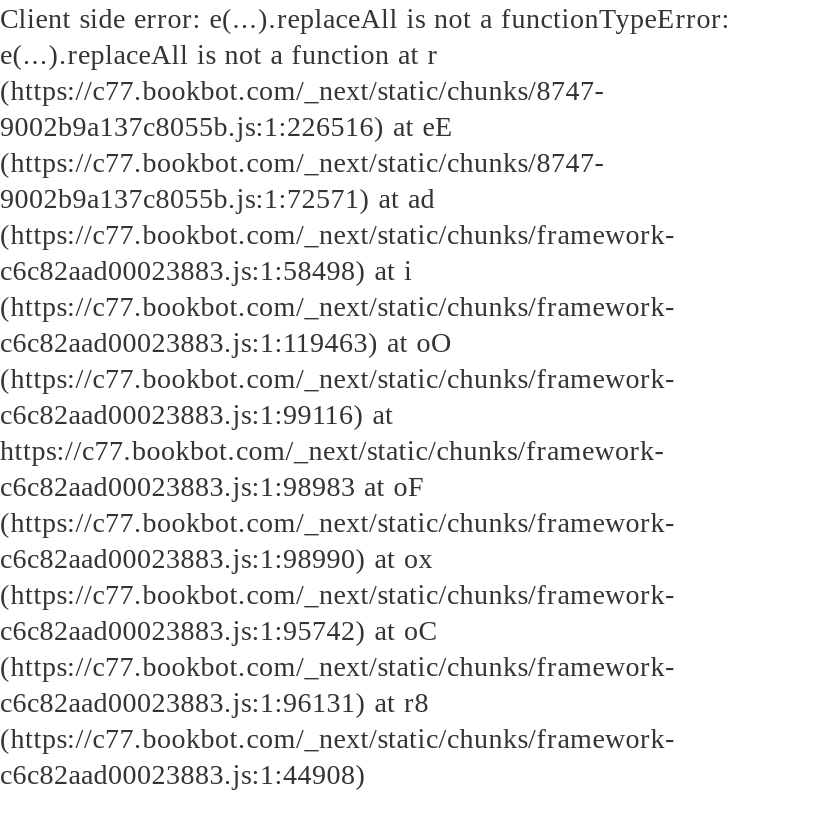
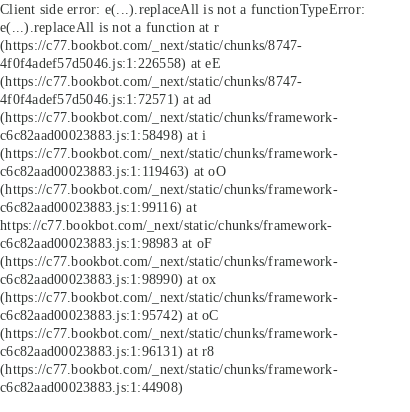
- 9002b9a137c8055b.js:1:226516) at eE
+ 4f0f4adef57d5046.js:1:226558) at eE

- 9002b9a137c8055b.js:1:72571) at ad
+ 4f0f4adef57d5046.js:1:72571) at ad
